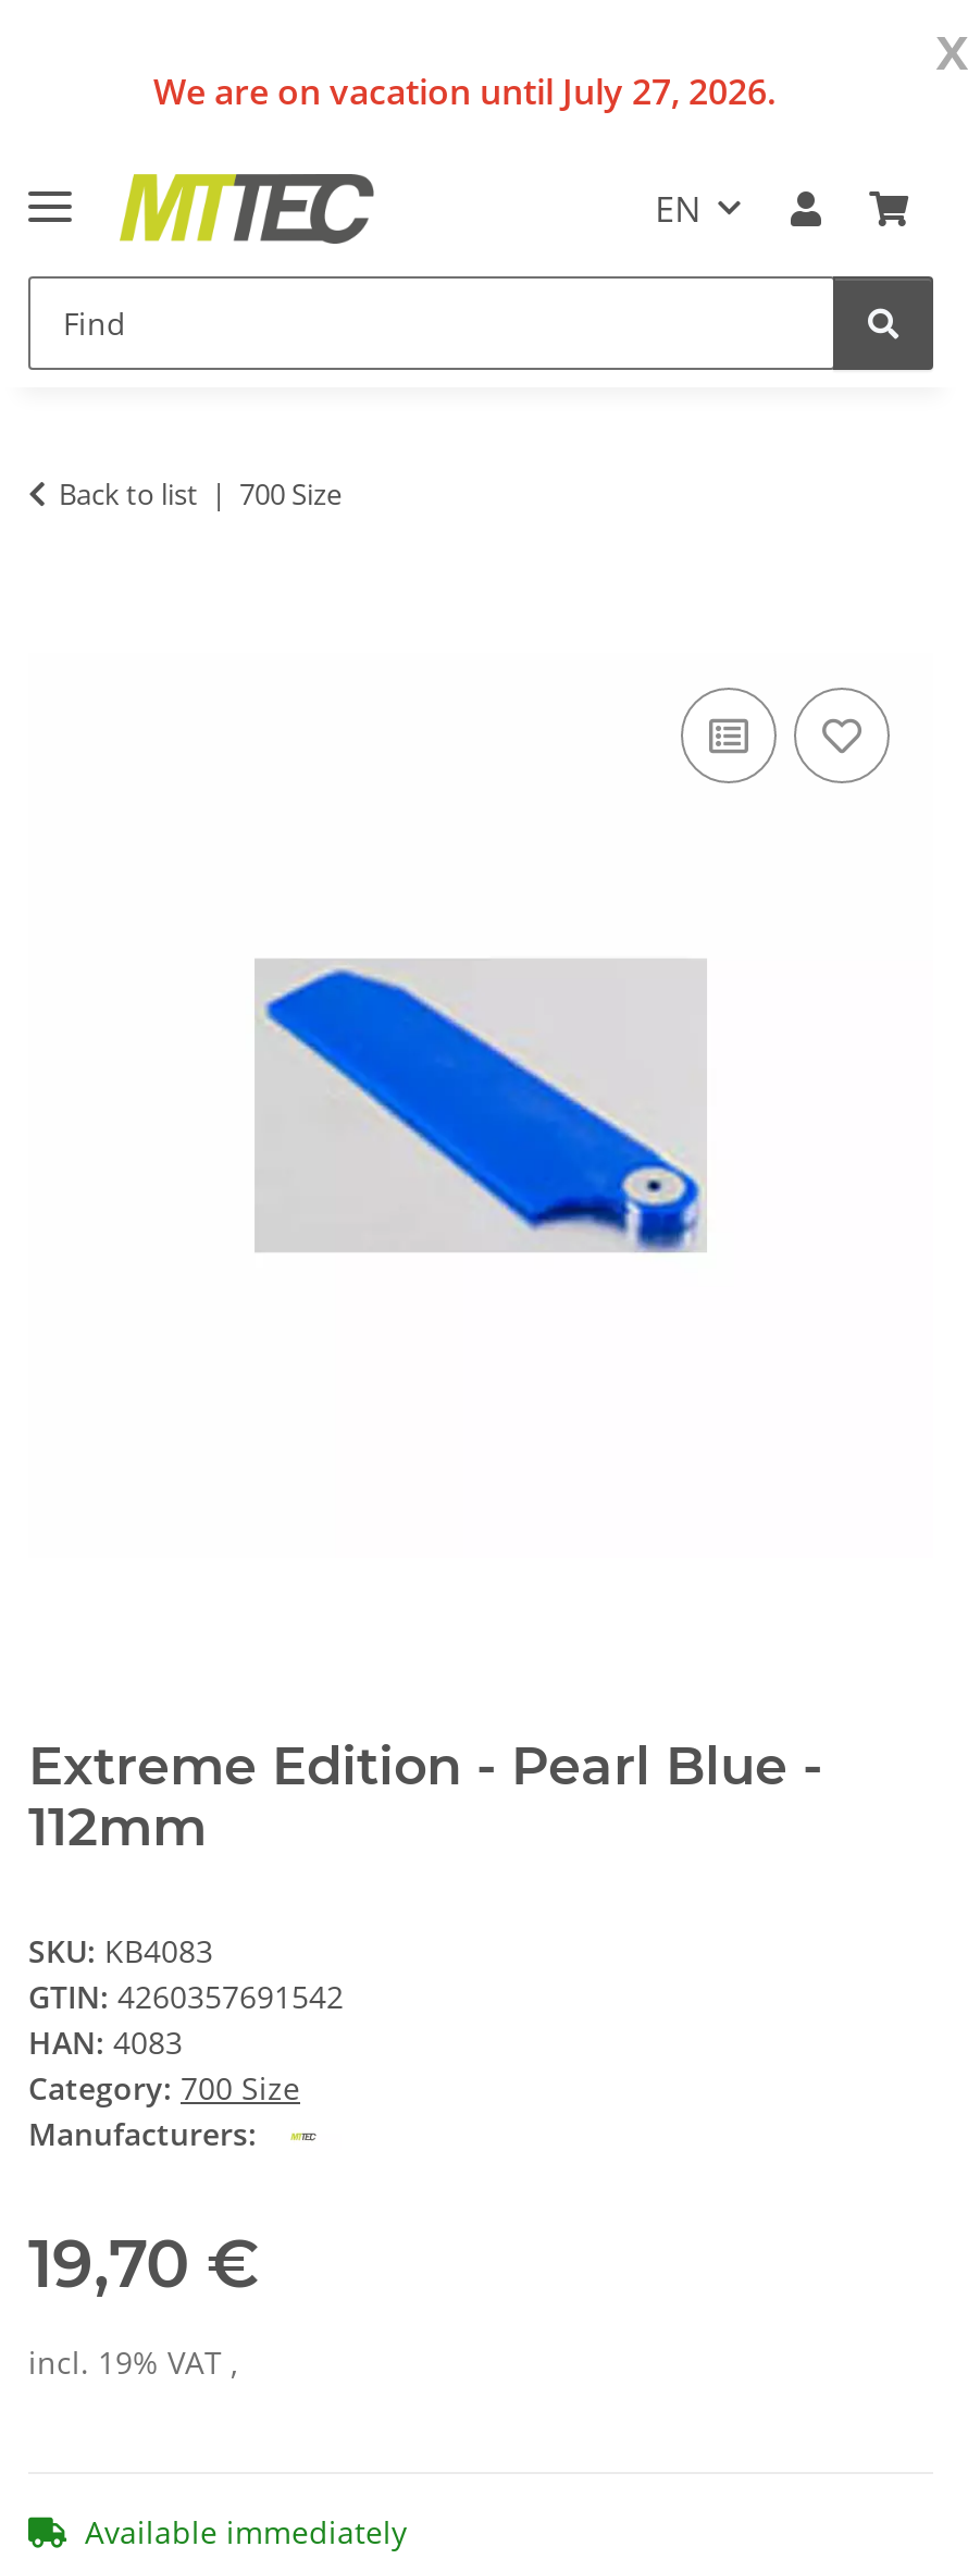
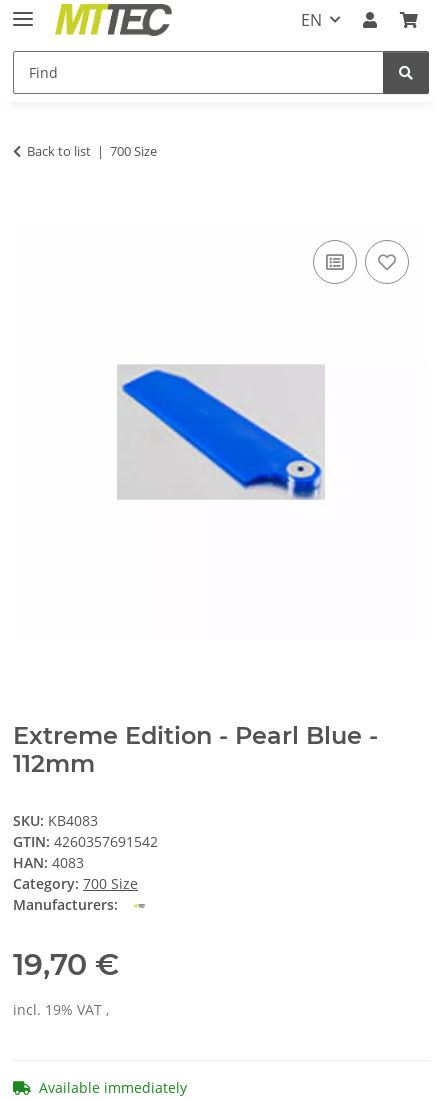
- x
- We are on vacation until July 27, 2026.
